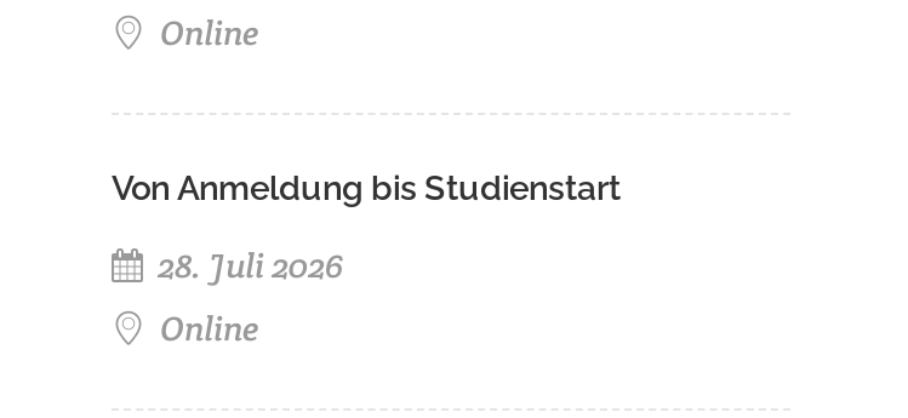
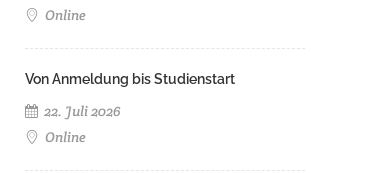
- 28. Juli 2026
+ 22. Juli 2026
